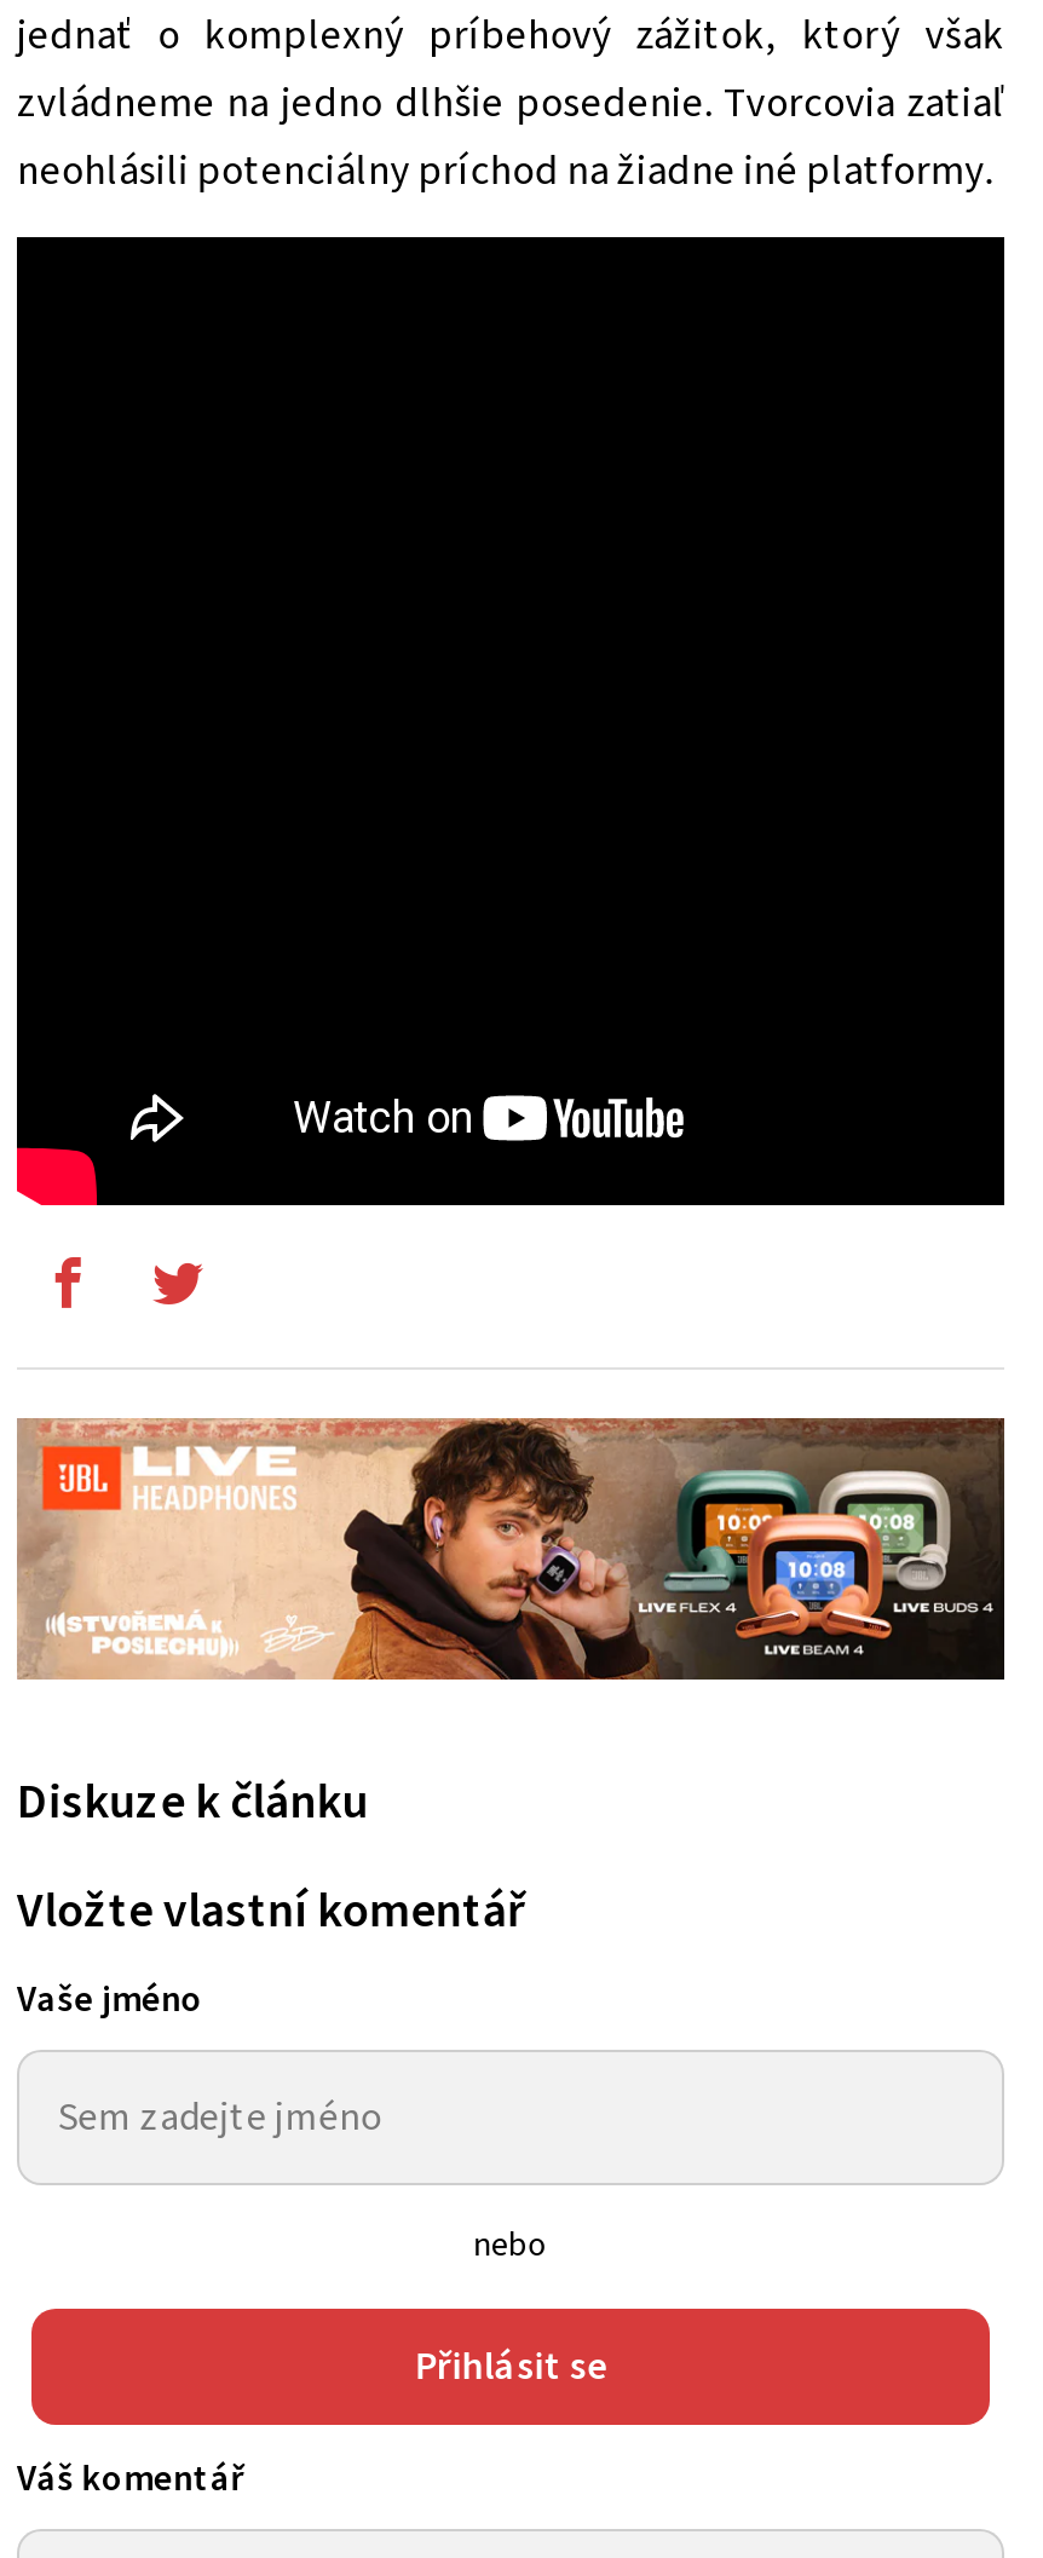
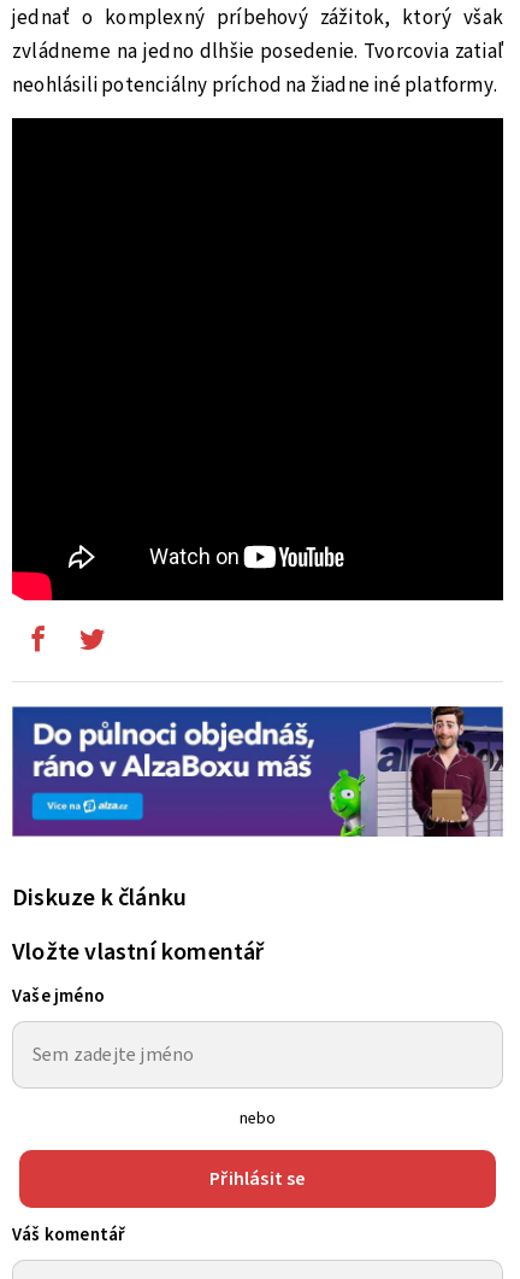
- [image]
+ [image]
